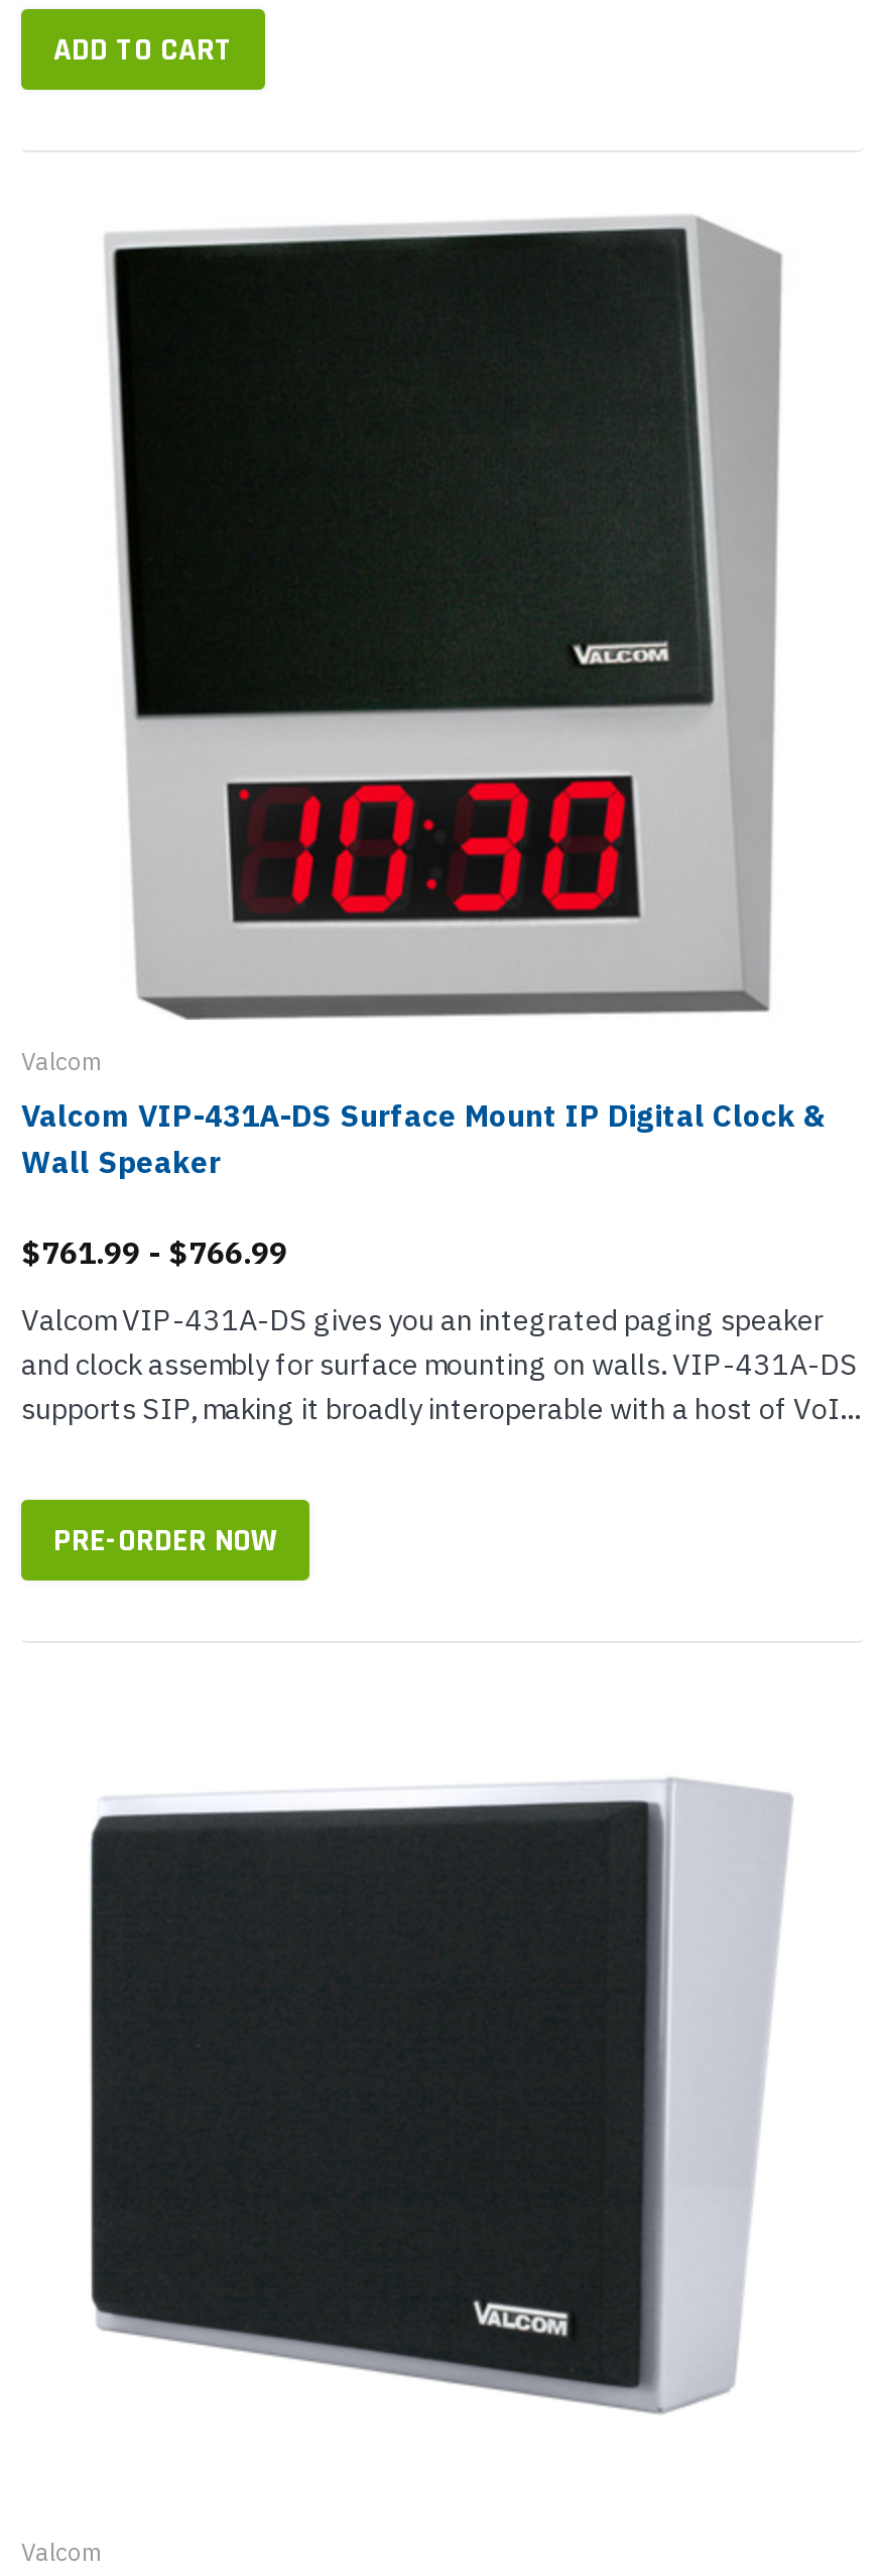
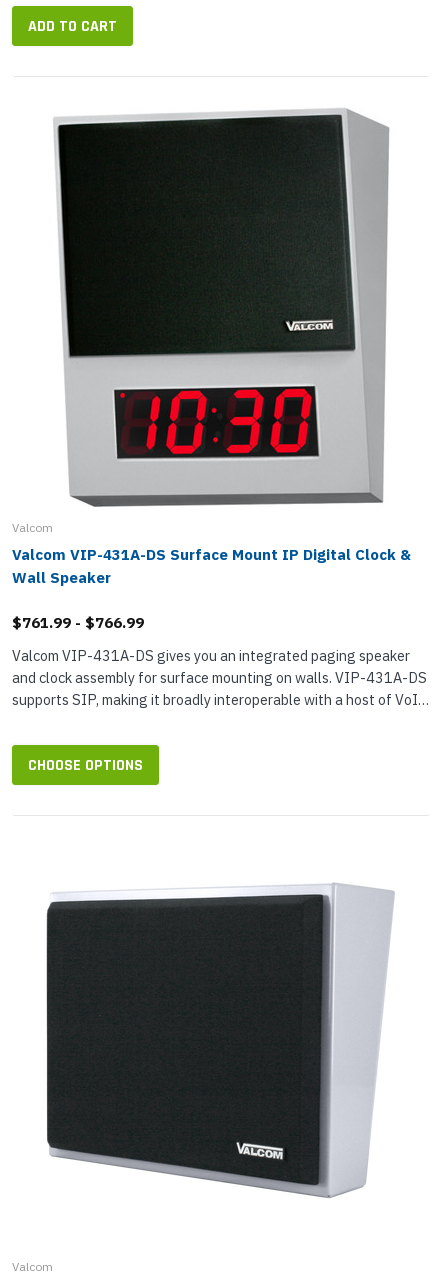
- PRE-ORDER NOW
+ CHOOSE OPTIONS
